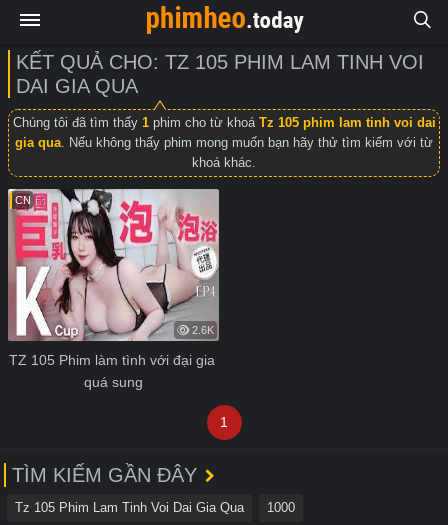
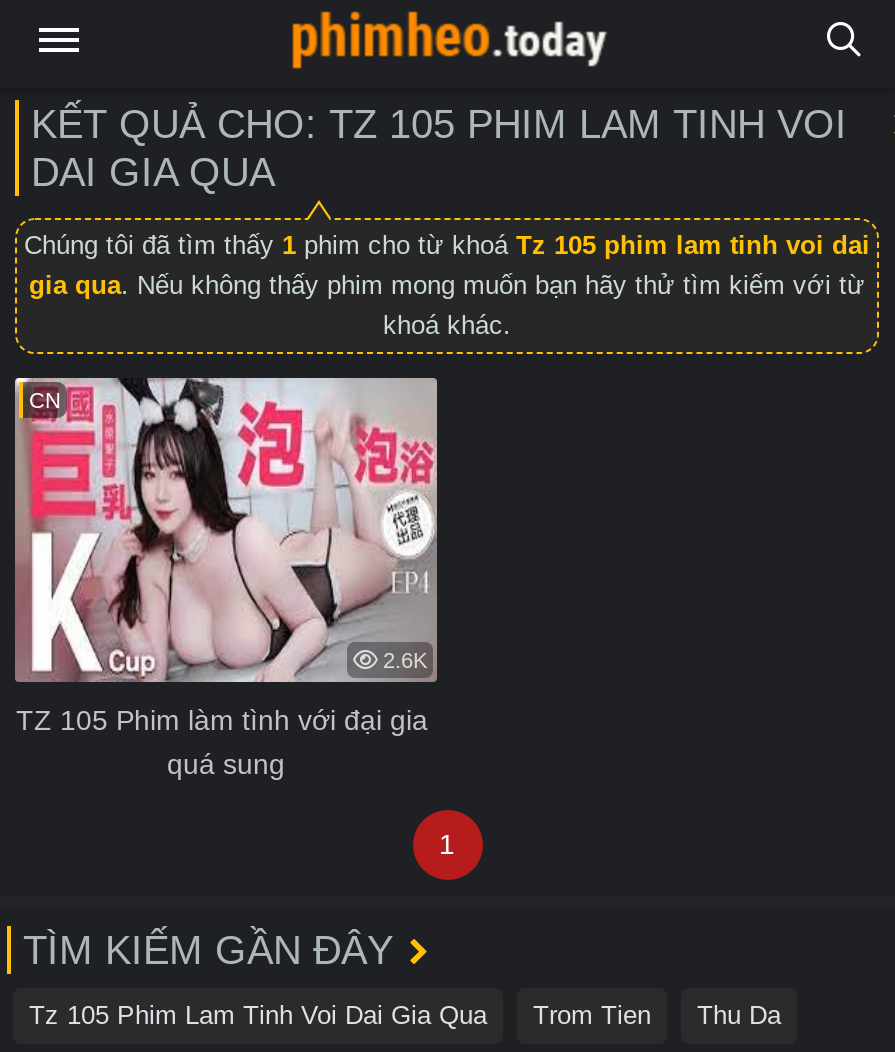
- 1000
+ Trom Tien
+ Thu Da
